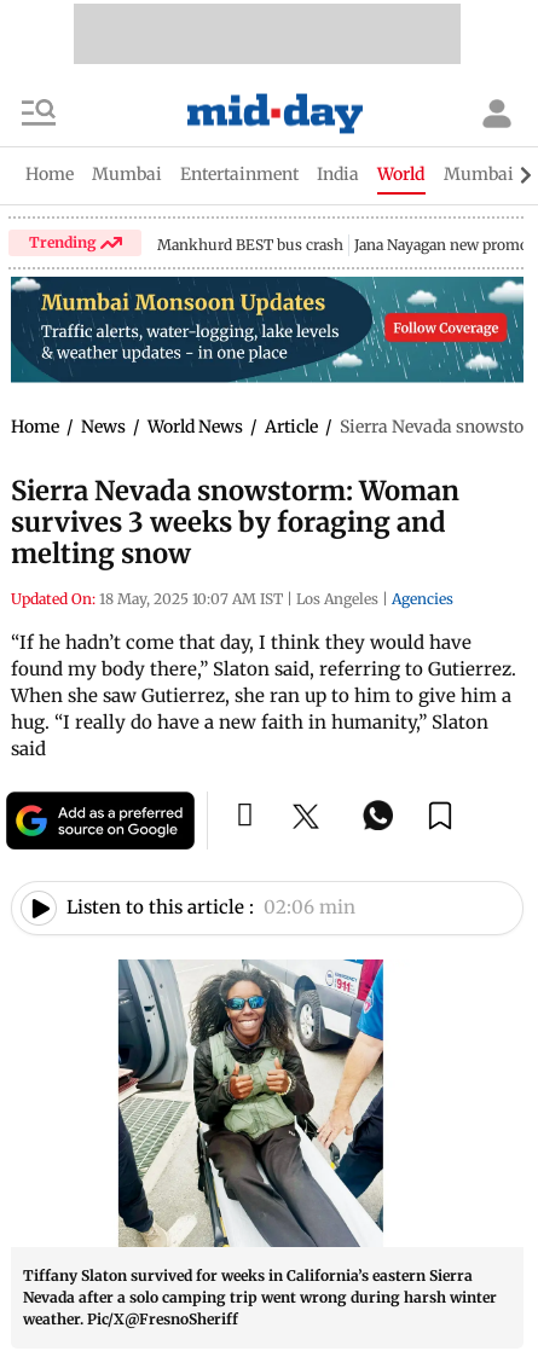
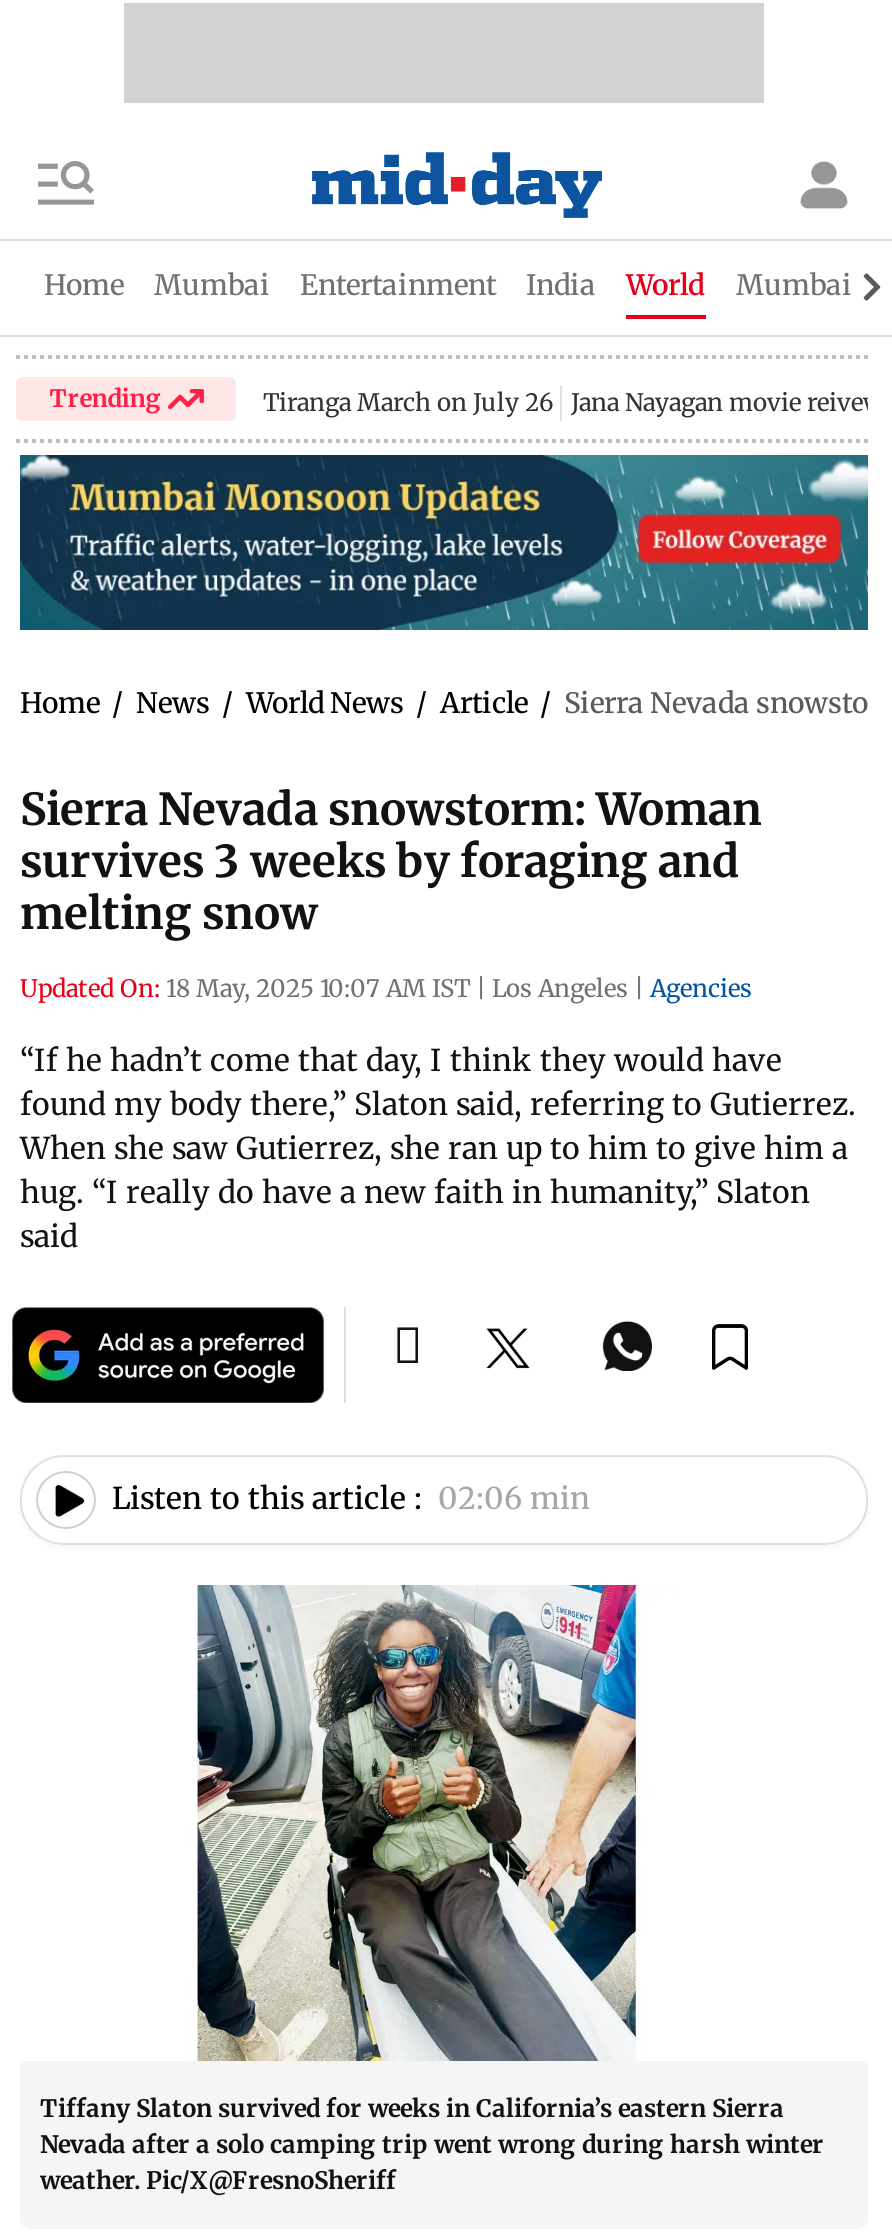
- Mankhurd BEST bus crash Jana Nayagan new promo
+ Tiranga March on July 26 Jana Nayagan movie reivew
